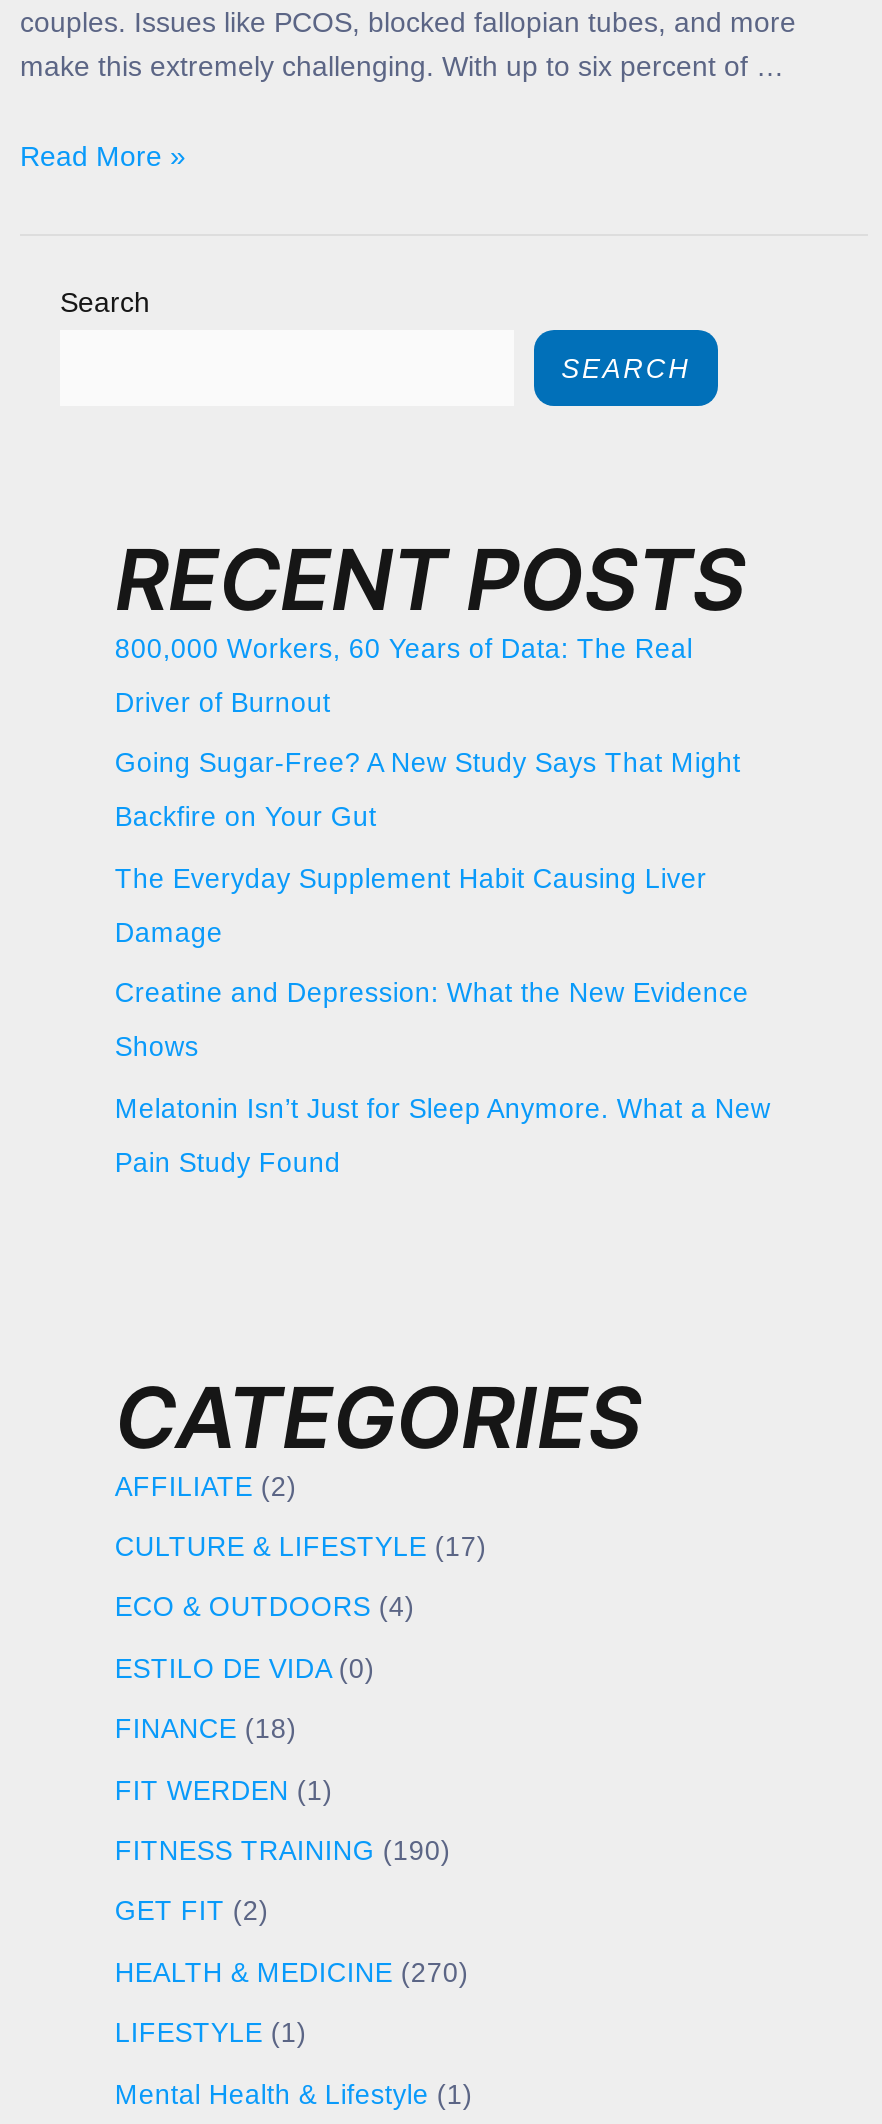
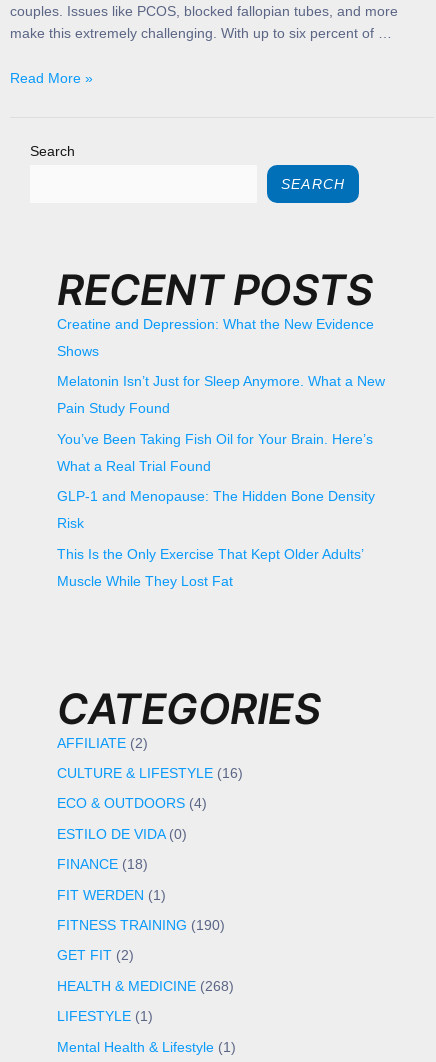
- 800,000 Workers, 60 Years of Data: The Real
- Driver of Burnout
- Going Sugar-Free? A New Study Says That Might
- Backfire on Your Gut
- The Everyday Supplement Habit Causing Liver
- Damage

moved up: Creatine and Depression: What the New Evidence | Shows | Melatonin Isn’t Just for Sleep Anymore. What a New | Pain Study Found

+ You’ve Been Taking Fish Oil for Your Brain. Here’s
+ What a Real Trial Found
+ GLP-1 and Menopause: The Hidden Bone Density
+ Risk
+ This Is the Only Exercise That Kept Older Adults’
+ Muscle While They Lost Fat

- CULTURE & LIFESTYLE (17)
+ CULTURE & LIFESTYLE (16)

- HEALTH & MEDICINE (270)
+ HEALTH & MEDICINE (268)
